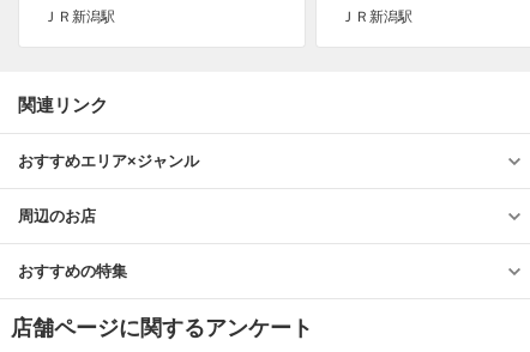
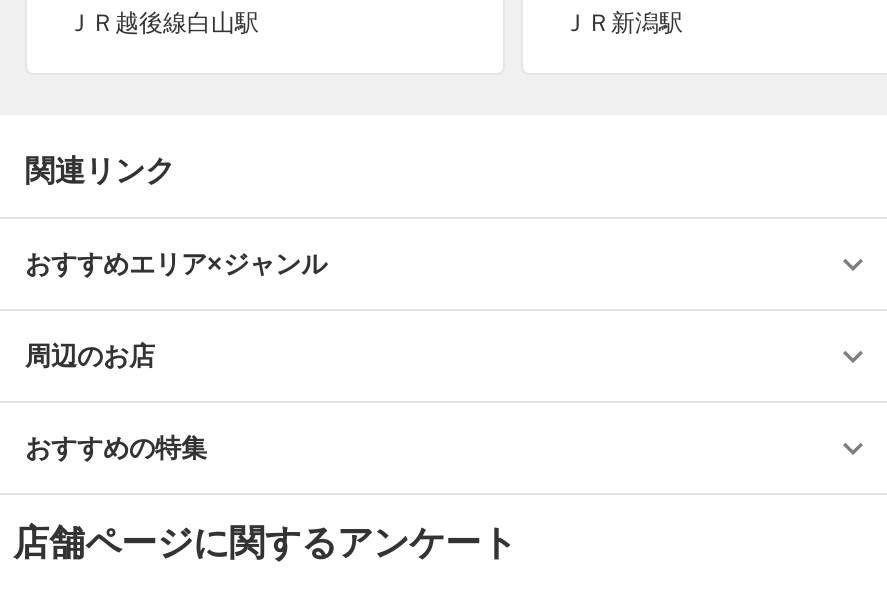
- ＪＲ新潟駅
+ ＪＲ越後線白山駅
